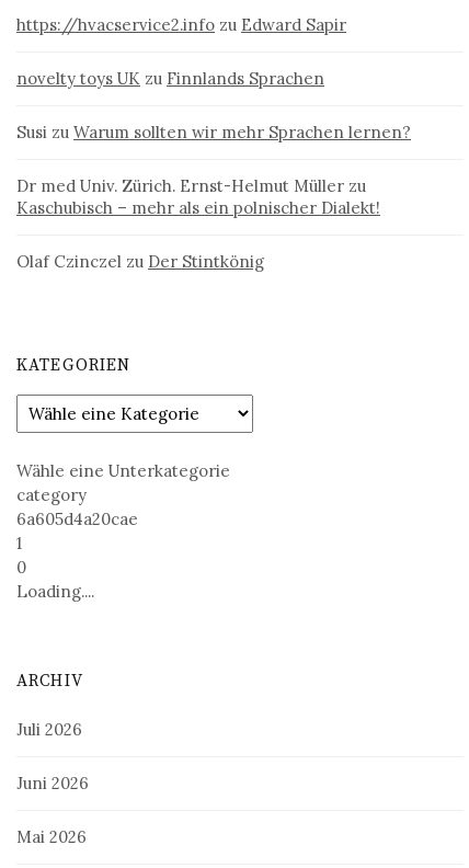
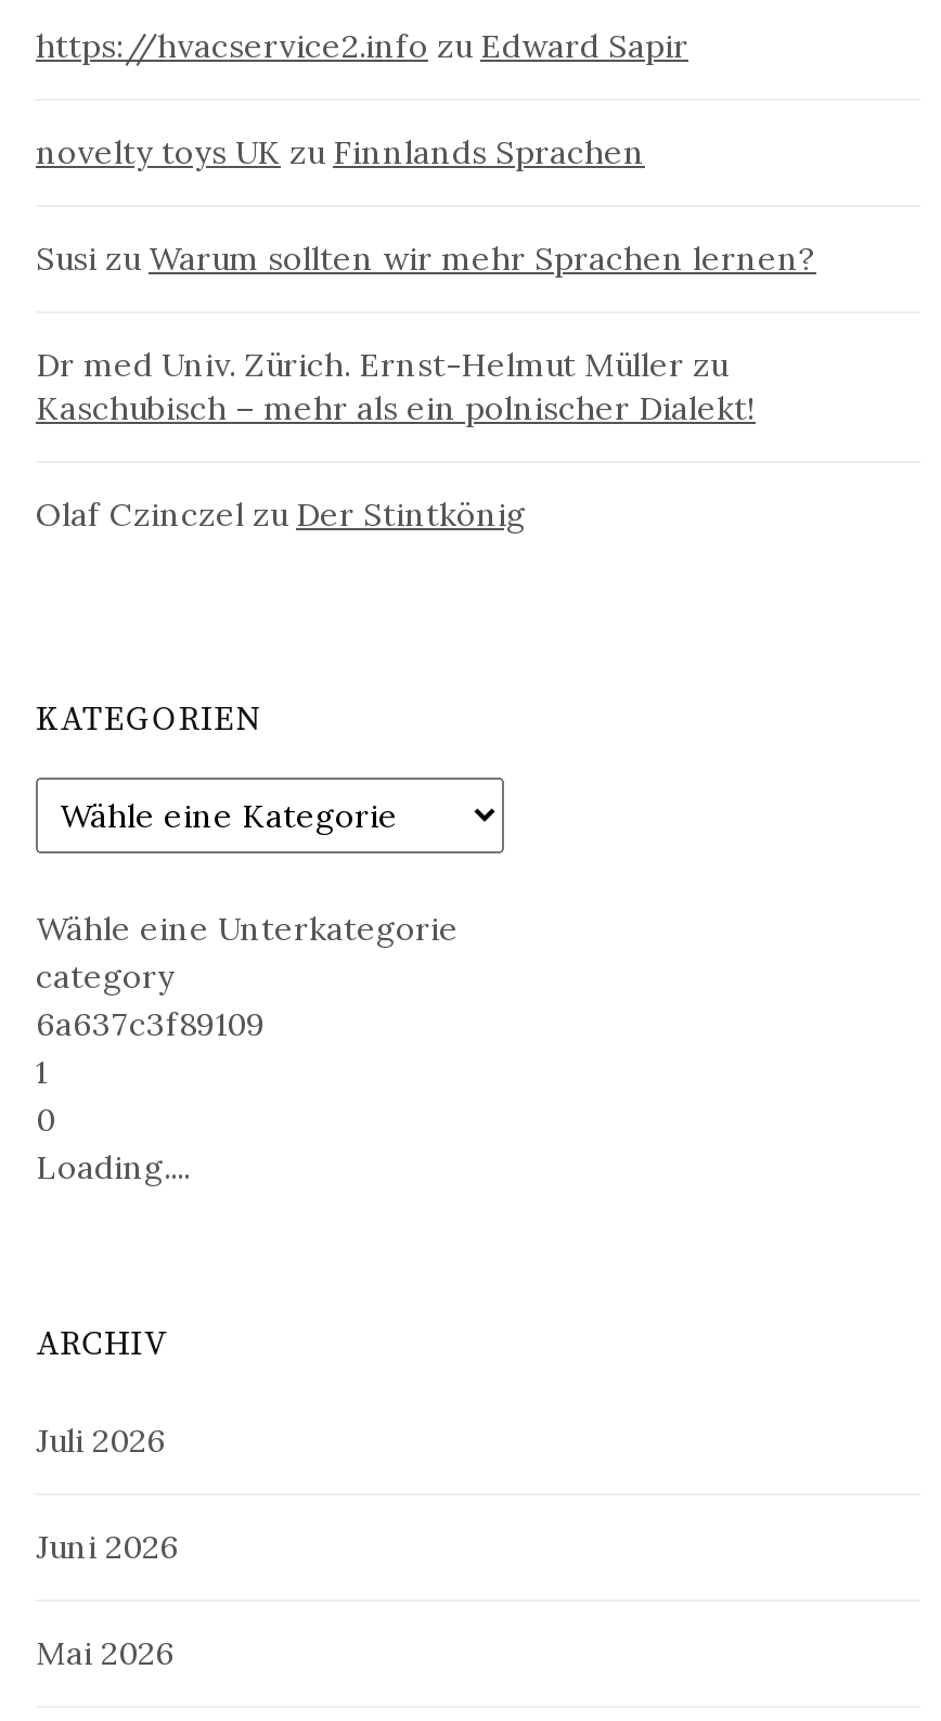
- 6a605d4a20cae
+ 6a637c3f89109
